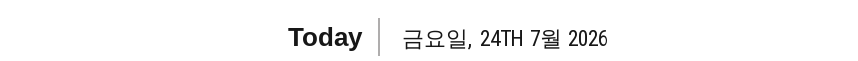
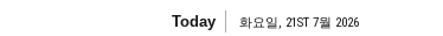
- Today 금요일, 24TH 7월 2026
+ Today 화요일, 21ST 7월 2026
